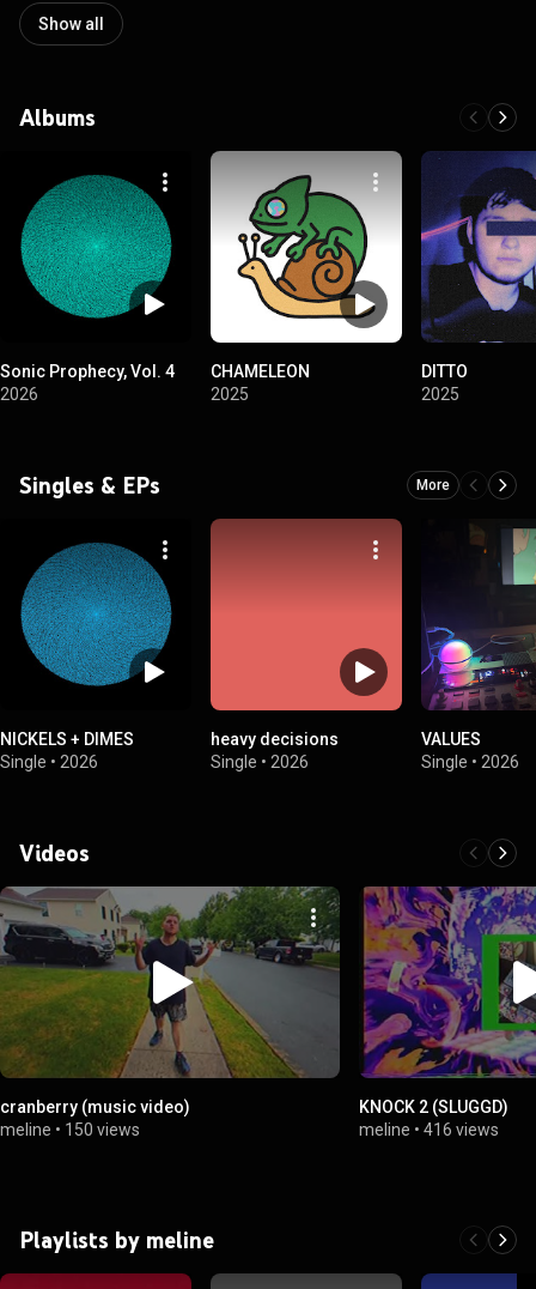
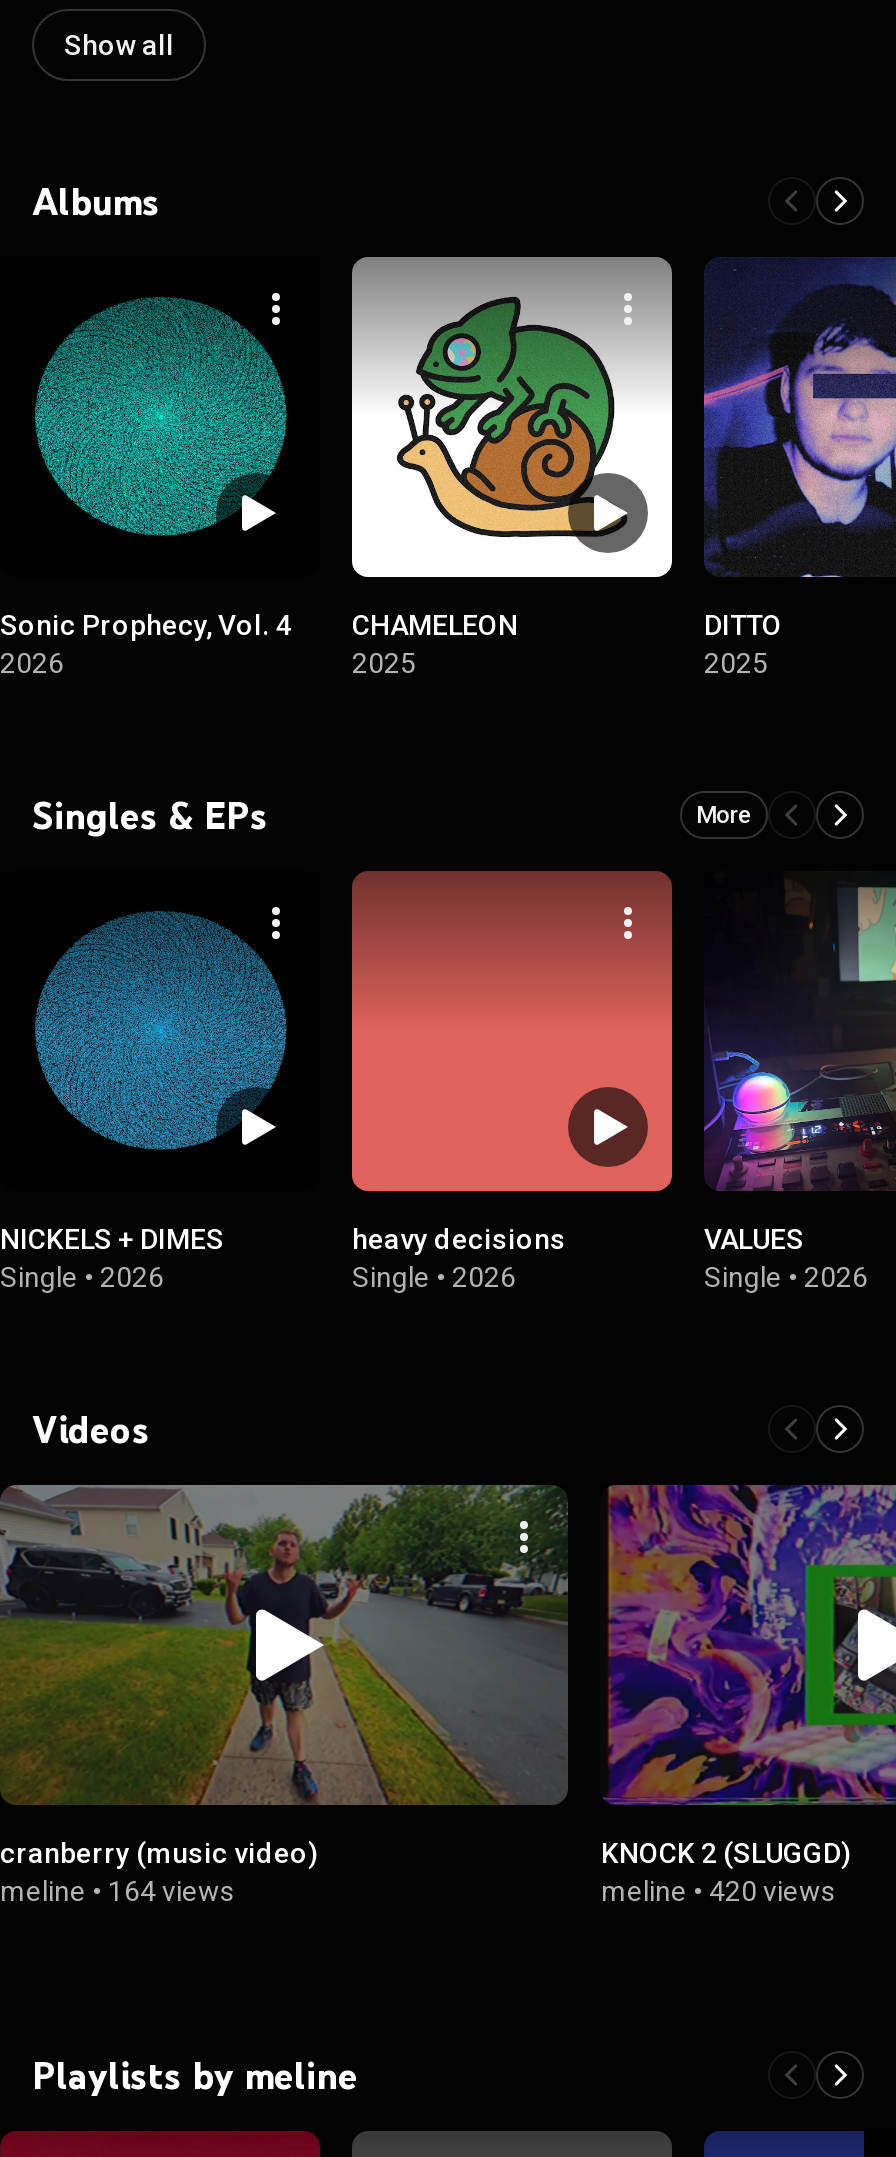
- meline • 150 views
+ meline • 164 views

- meline • 416 views
+ meline • 420 views
